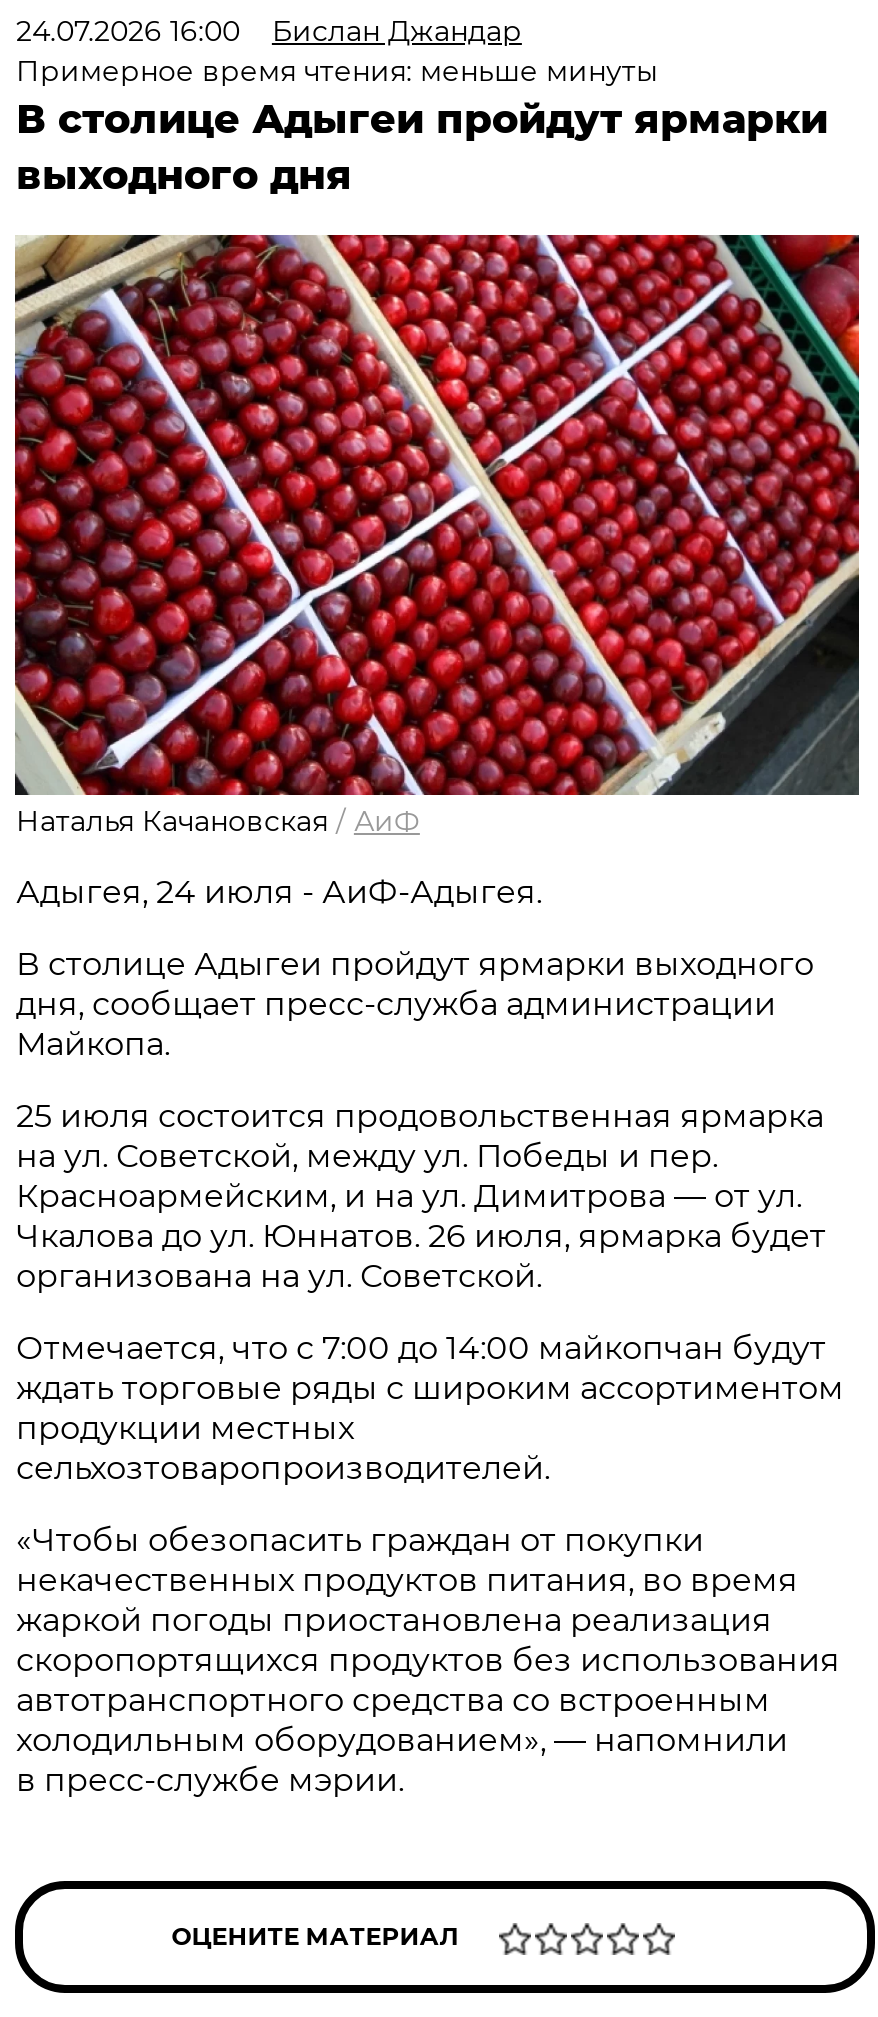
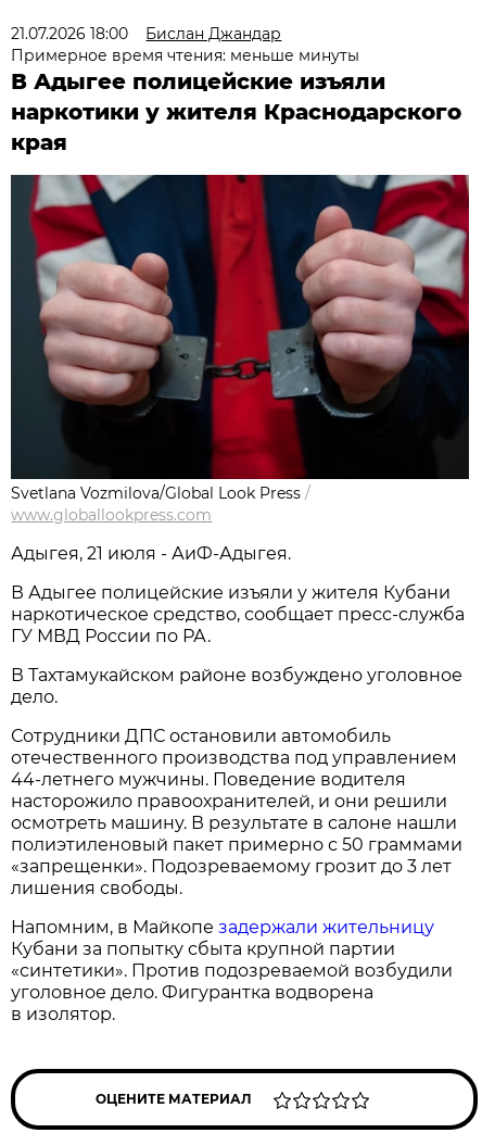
- 24.07.2026 16:00 Бислан Джандар
+ 21.07.2026 18:00 Бислан Джандар

- В столице Адыгеи пройдут ярмарки
- выходного дня
+ В Адыгее полицейские изъяли
+ наркотики у жителя Краснодарского
+ края

- [image]
- Наталья Качановская / АиФ
+ [image]
+ Svetlana Vozmilova/Global Look Press /
+ www.globallookpress.com

- Адыгея, 24 июля - АиФ-Адыгея.
+ Адыгея, 21 июля - АиФ-Адыгея.

- В столице Адыгеи пройдут ярмарки выходного
- дня, сообщает пресс-служба администрации
- Майкопа.
+ В Адыгее полицейские изъяли у жителя Кубани
+ наркотическое средство, сообщает пресс-служба
+ ГУ МВД России по РА.

- 25 июля состоится продовольственная ярмарка
- на ул. Советской, между ул. Победы и пер.
- Красноармейским, и на ул. Димитрова — от ул.
- Чкалова до ул. Юннатов. 26 июля, ярмарка будет
- организована на ул. Советской.
+ В Тахтамукайском районе возбуждено уголовное
+ дело.

- Отмечается, что с 7:00 до 14:00 майкопчан будут
- ждать торговые ряды с широким ассортиментом
- продукции местных
- сельхозтоваропроизводителей.
+ Сотрудники ДПС остановили автомобиль
+ отечественного производства под управлением
+ 44-летнего мужчины. Поведение водителя
+ насторожило правоохранителей, и они решили
+ осмотреть машину. В результате в салоне нашли
+ полиэтиленовый пакет примерно с 50 граммами
+ «запрещенки». Подозреваемому грозит до 3 лет
+ лишения свободы.

- «Чтобы обезопасить граждан от покупки
- некачественных продуктов питания, во время
- жаркой погоды приостановлена реализация
- скоропортящихся продуктов без использования
- автотранспортного средства со встроенным
- холодильным оборудованием», — напомнили
- в пресс-службе мэрии.
+ Напомним, в Майкопе задержали жительницу
+ Кубани за попытку сбыта крупной партии
+ «синтетики». Против подозреваемой возбудили
+ уголовное дело. Фигурантка водворена
+ в изолятор.
